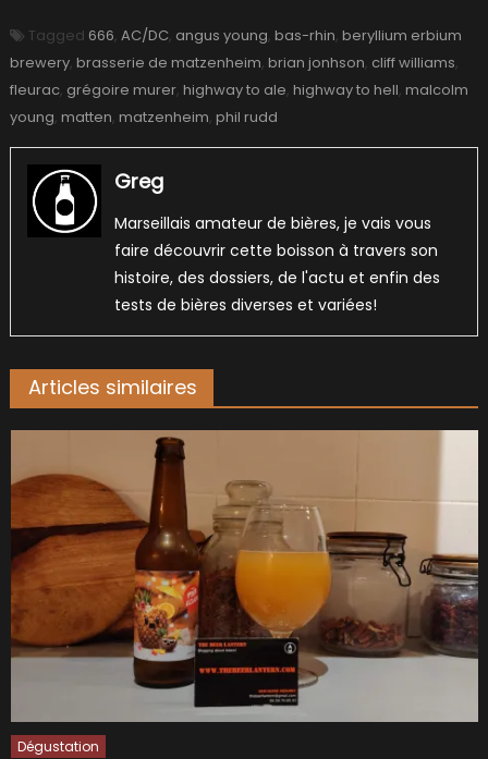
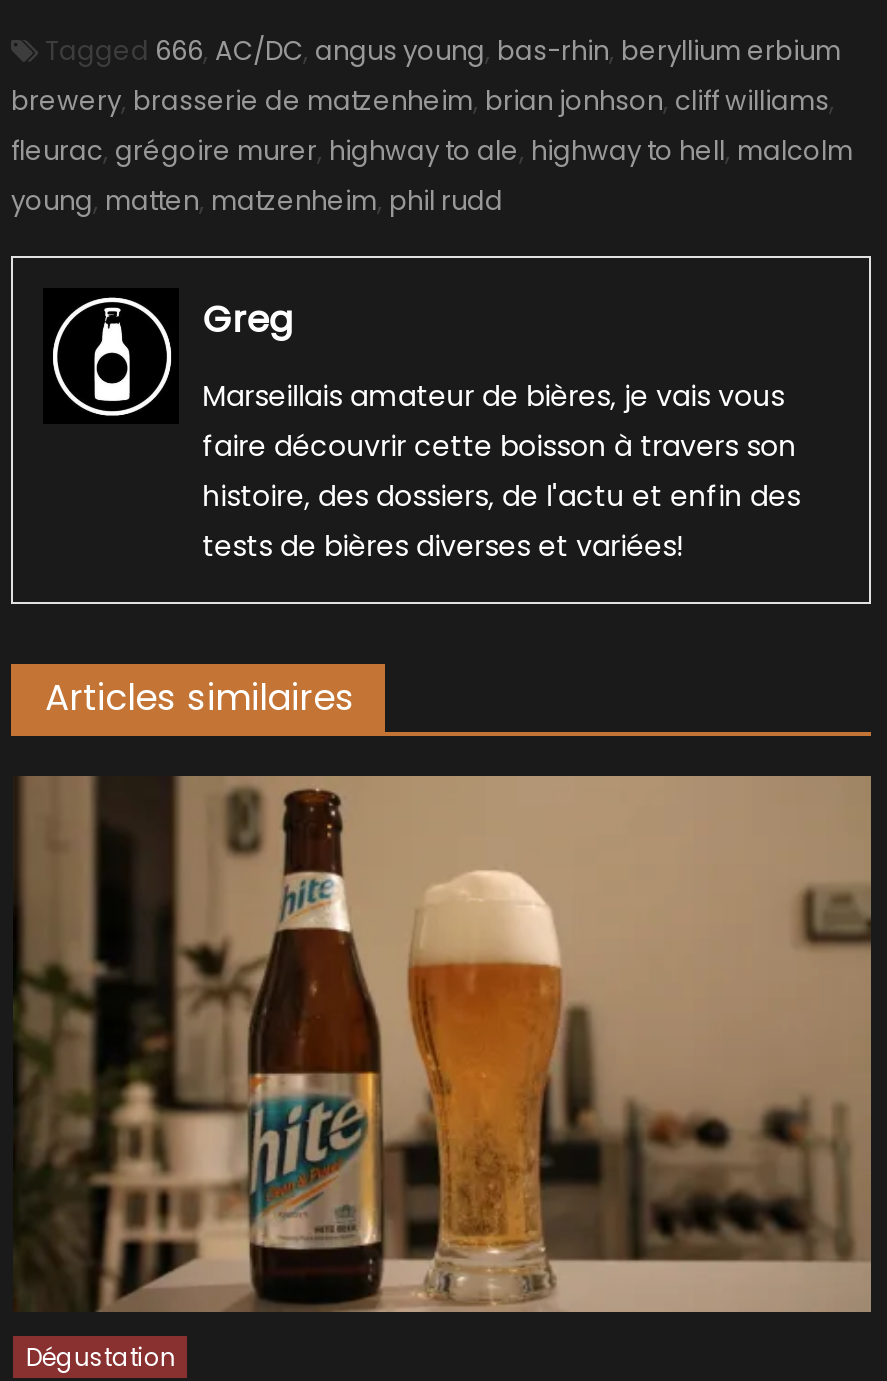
- [image]
+ [image]
